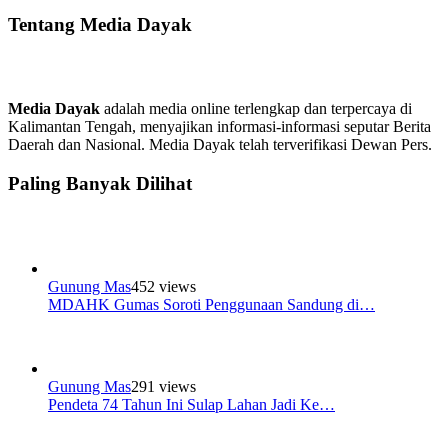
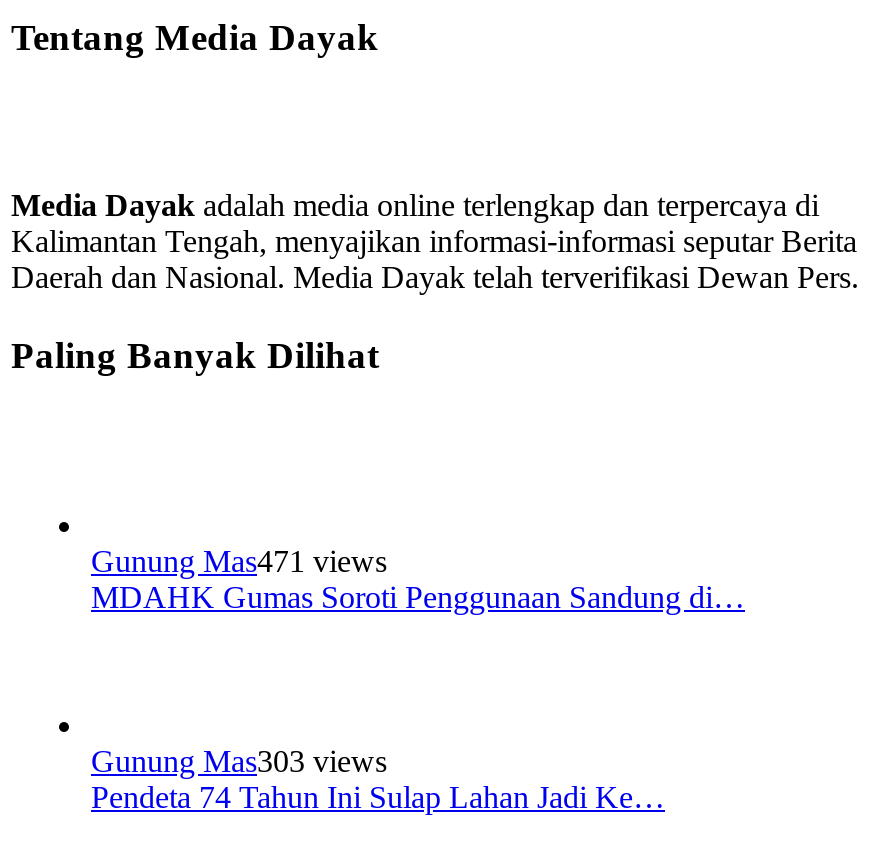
- Gunung Mas452 views
+ Gunung Mas471 views

- Gunung Mas291 views
+ Gunung Mas303 views
